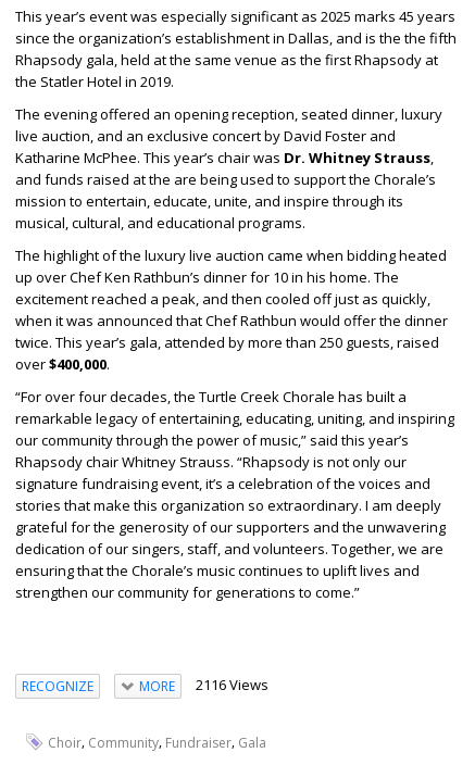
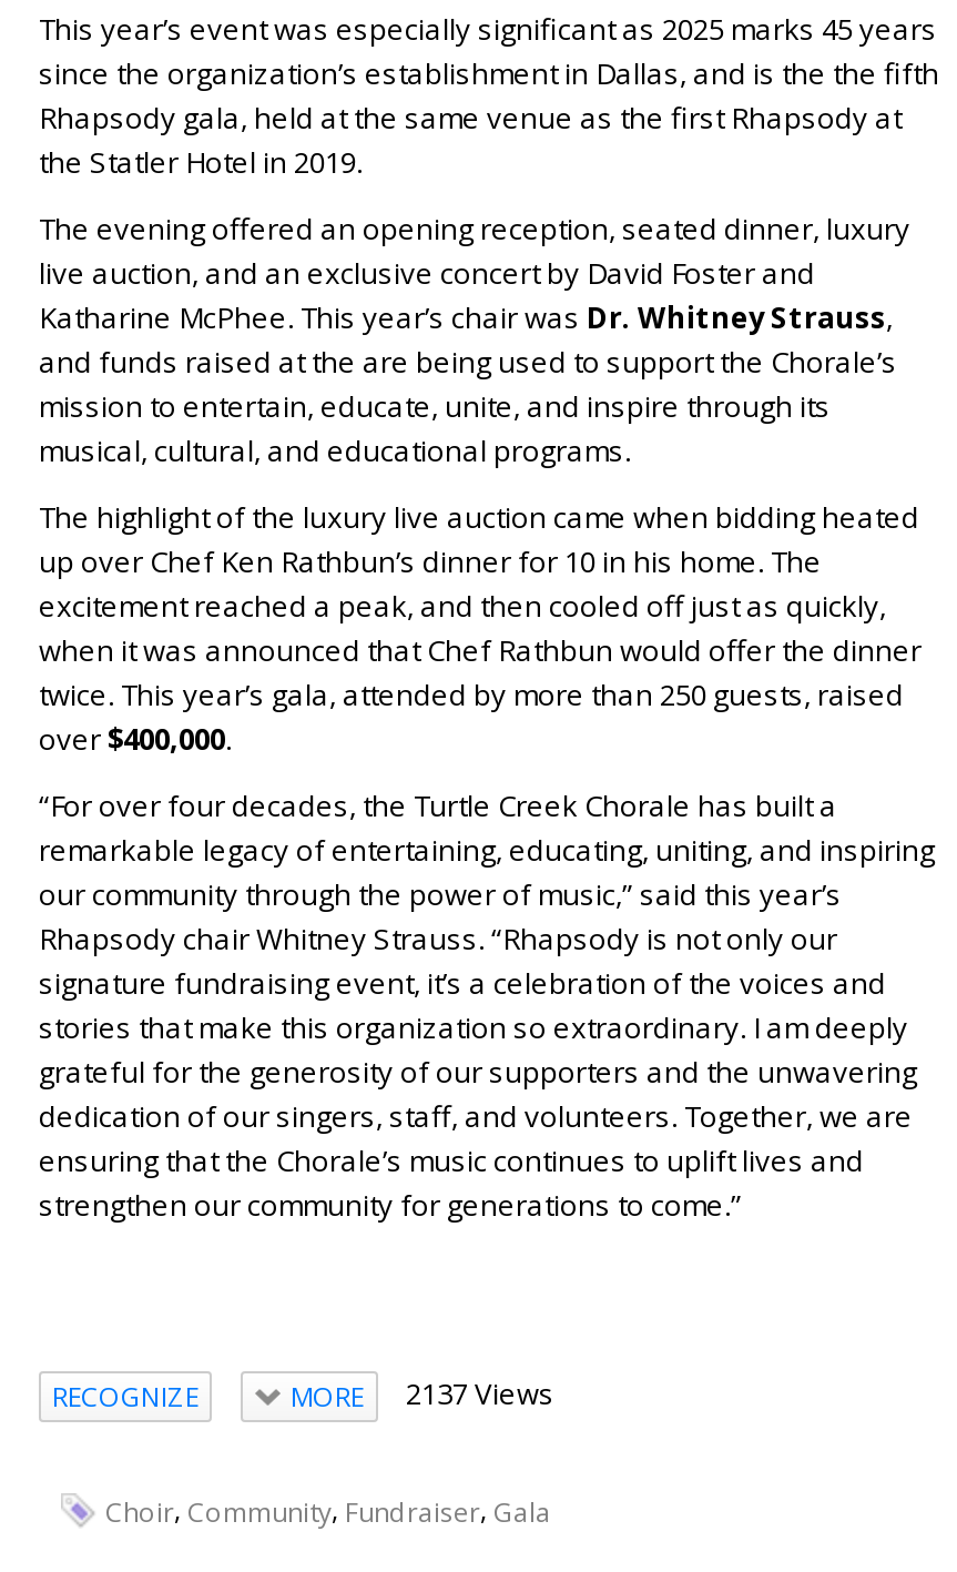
- MORE 2116 Views
+ MORE 2137 Views
